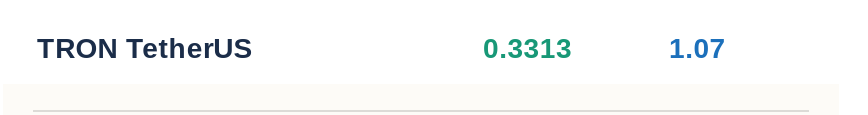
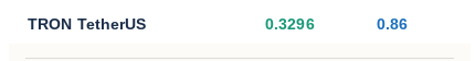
- 0.3313
+ 0.3296

- 1.07
+ 0.86
